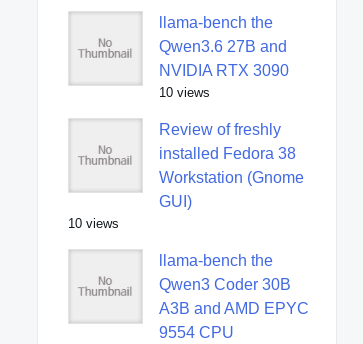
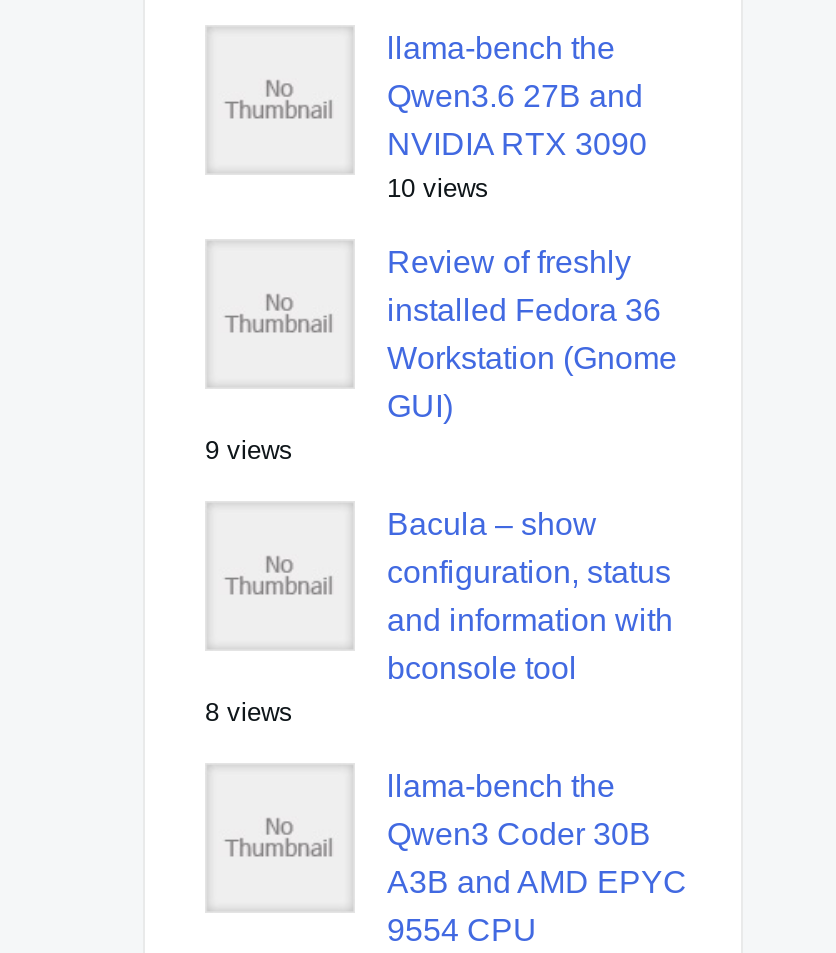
- installed Fedora 38
+ installed Fedora 36

- 10 views
+ 9 views
+ Bacula – show
+ configuration, status
+ and information with
+ bconsole tool
+ 8 views
